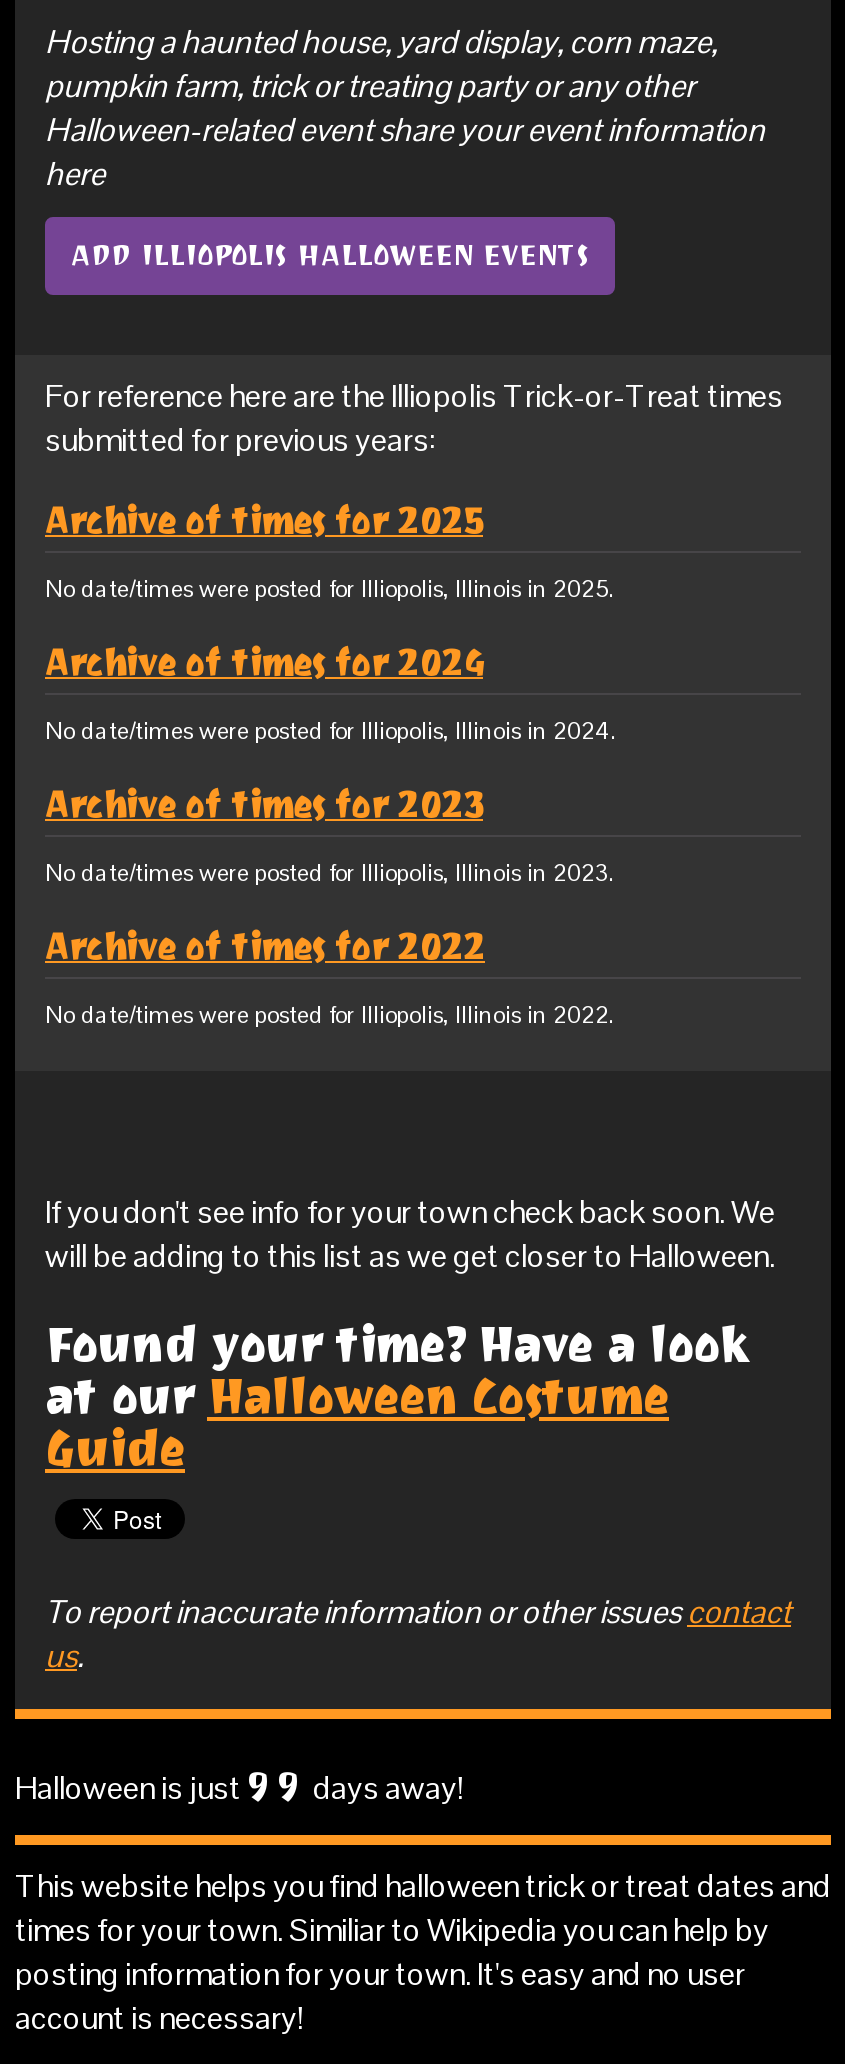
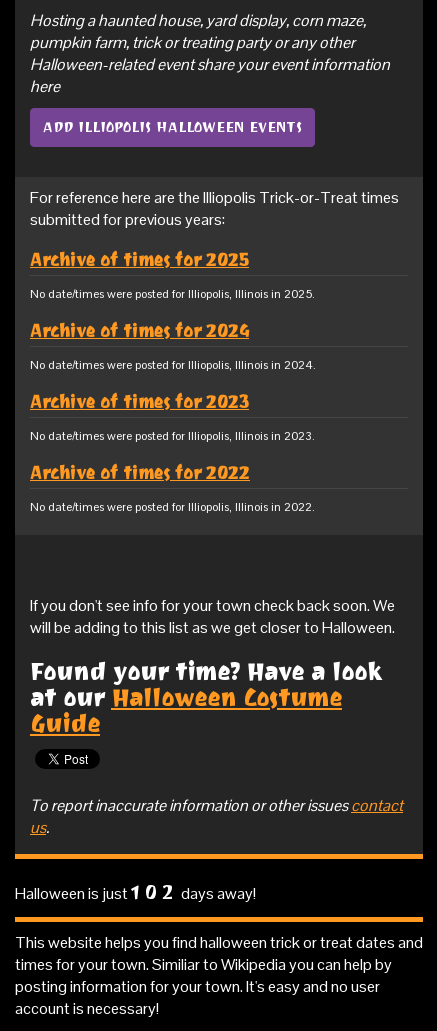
- Halloween is just 99 days away!
+ Halloween is just 102 days away!
